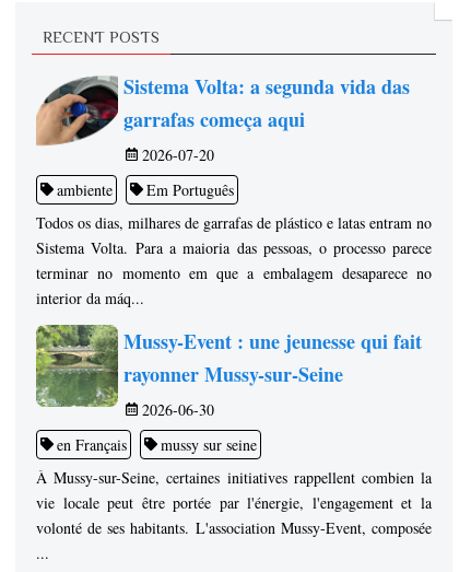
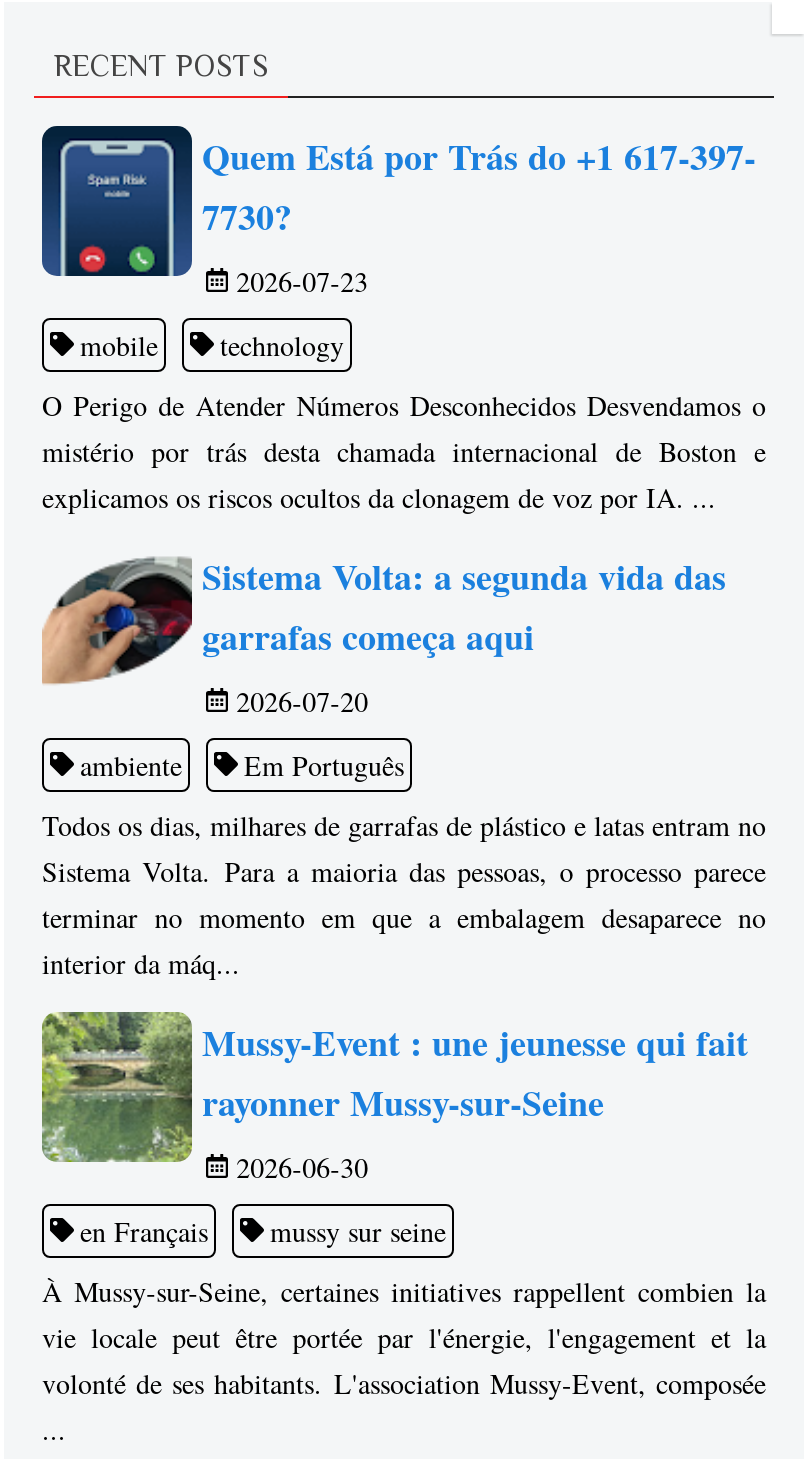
+ [image]
+ Quem Está por Trás do +1 617-397-
+ 7730?
+ 2026-07-23
+ mobile
+ technology
+ O Perigo de Atender Números Desconhecidos Desvendamos o
+ mistério por trás desta chamada internacional de Boston e
+ explicamos os riscos ocultos da clonagem de voz por IA. ...
